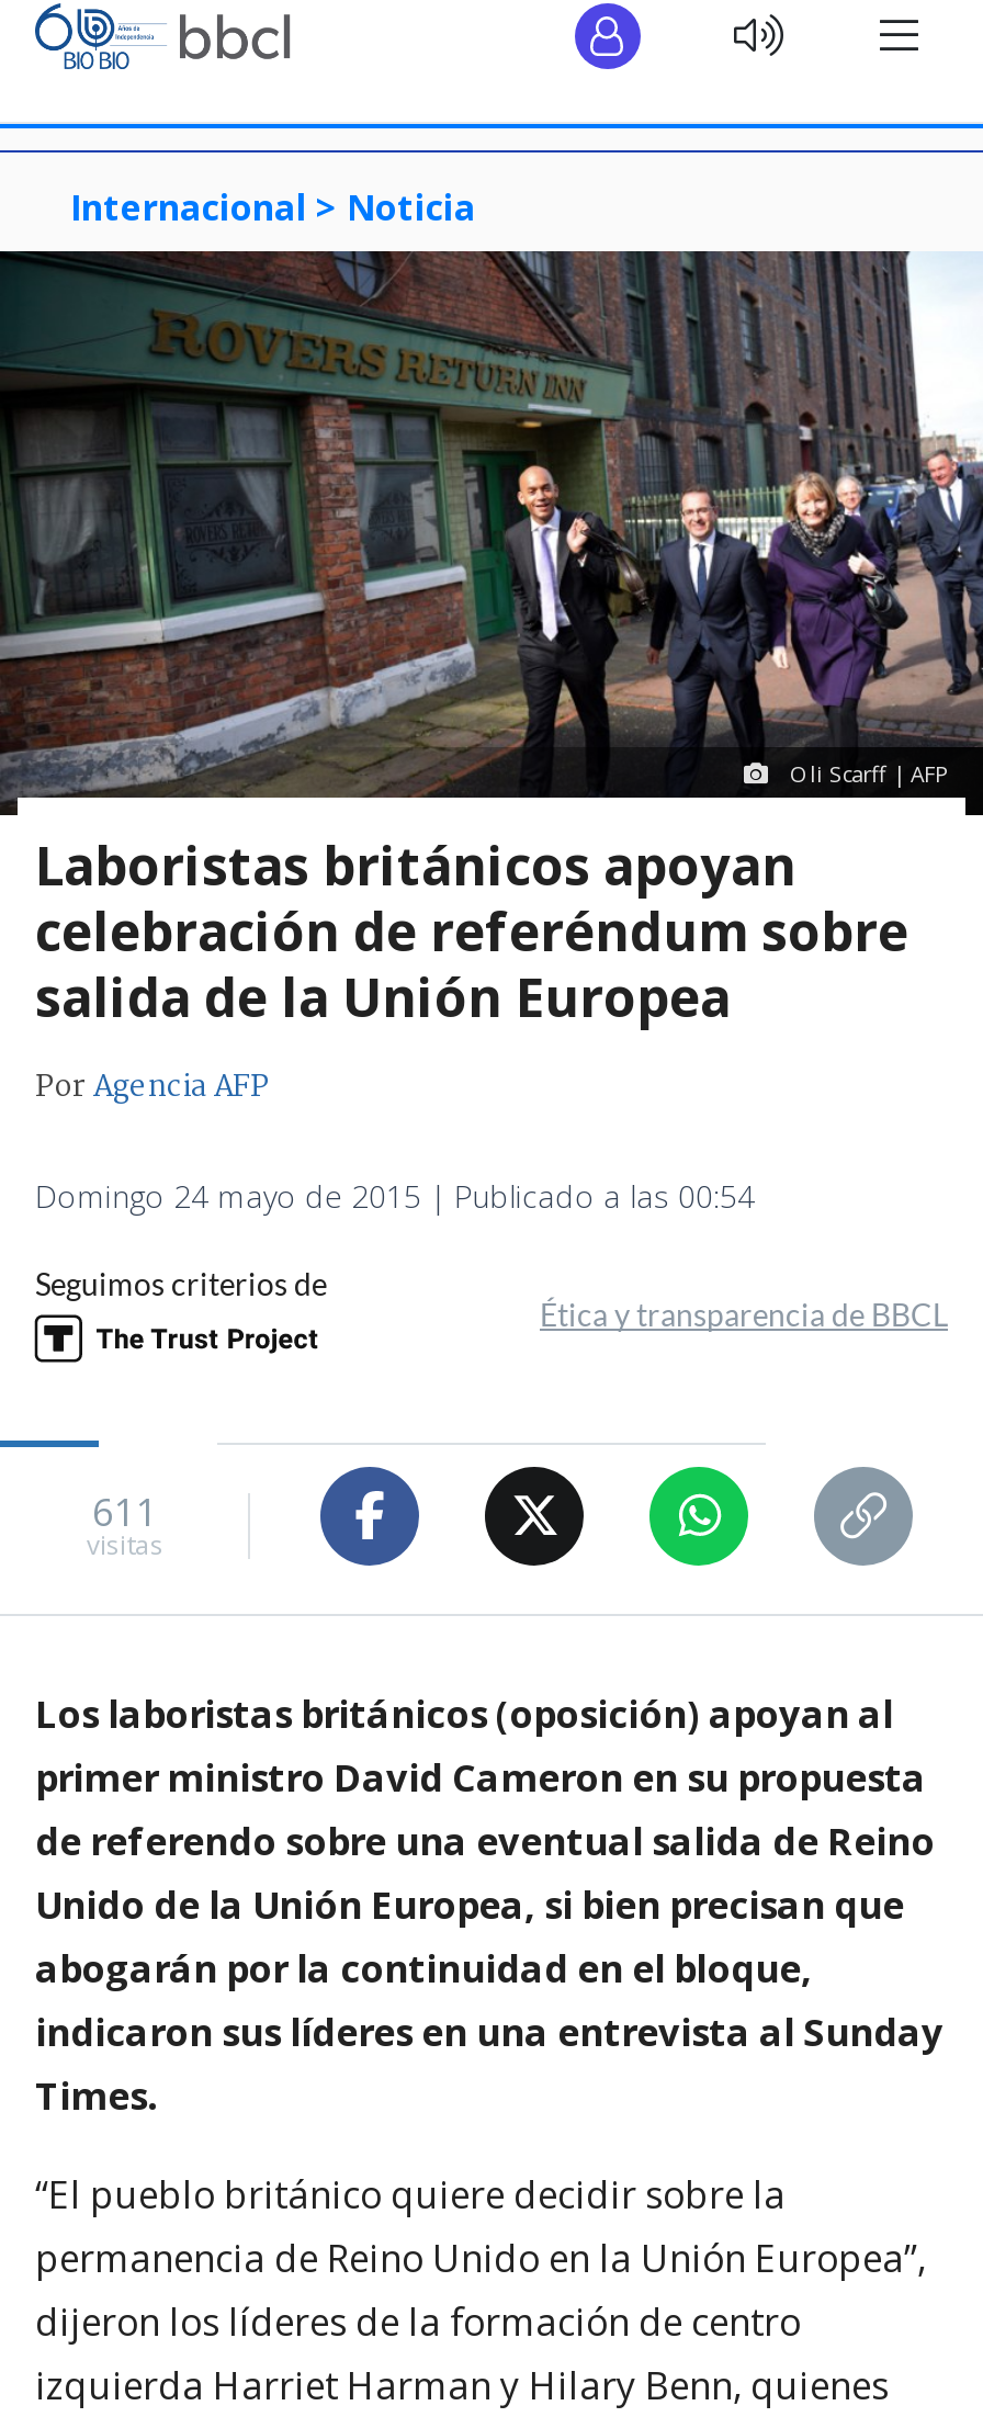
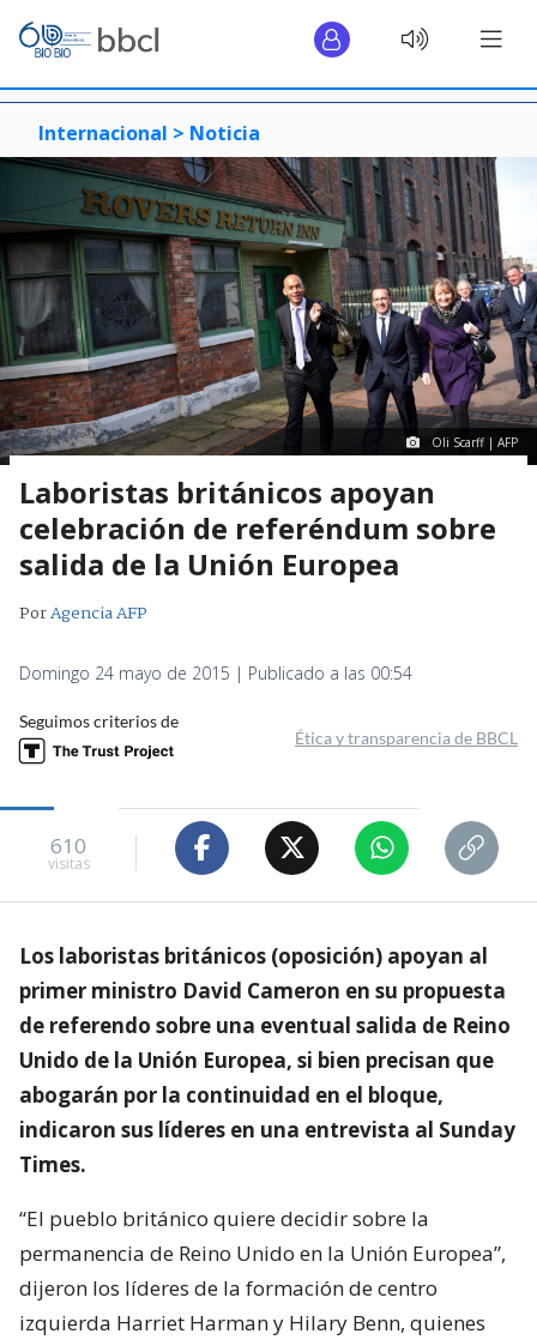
- 611
+ 610
